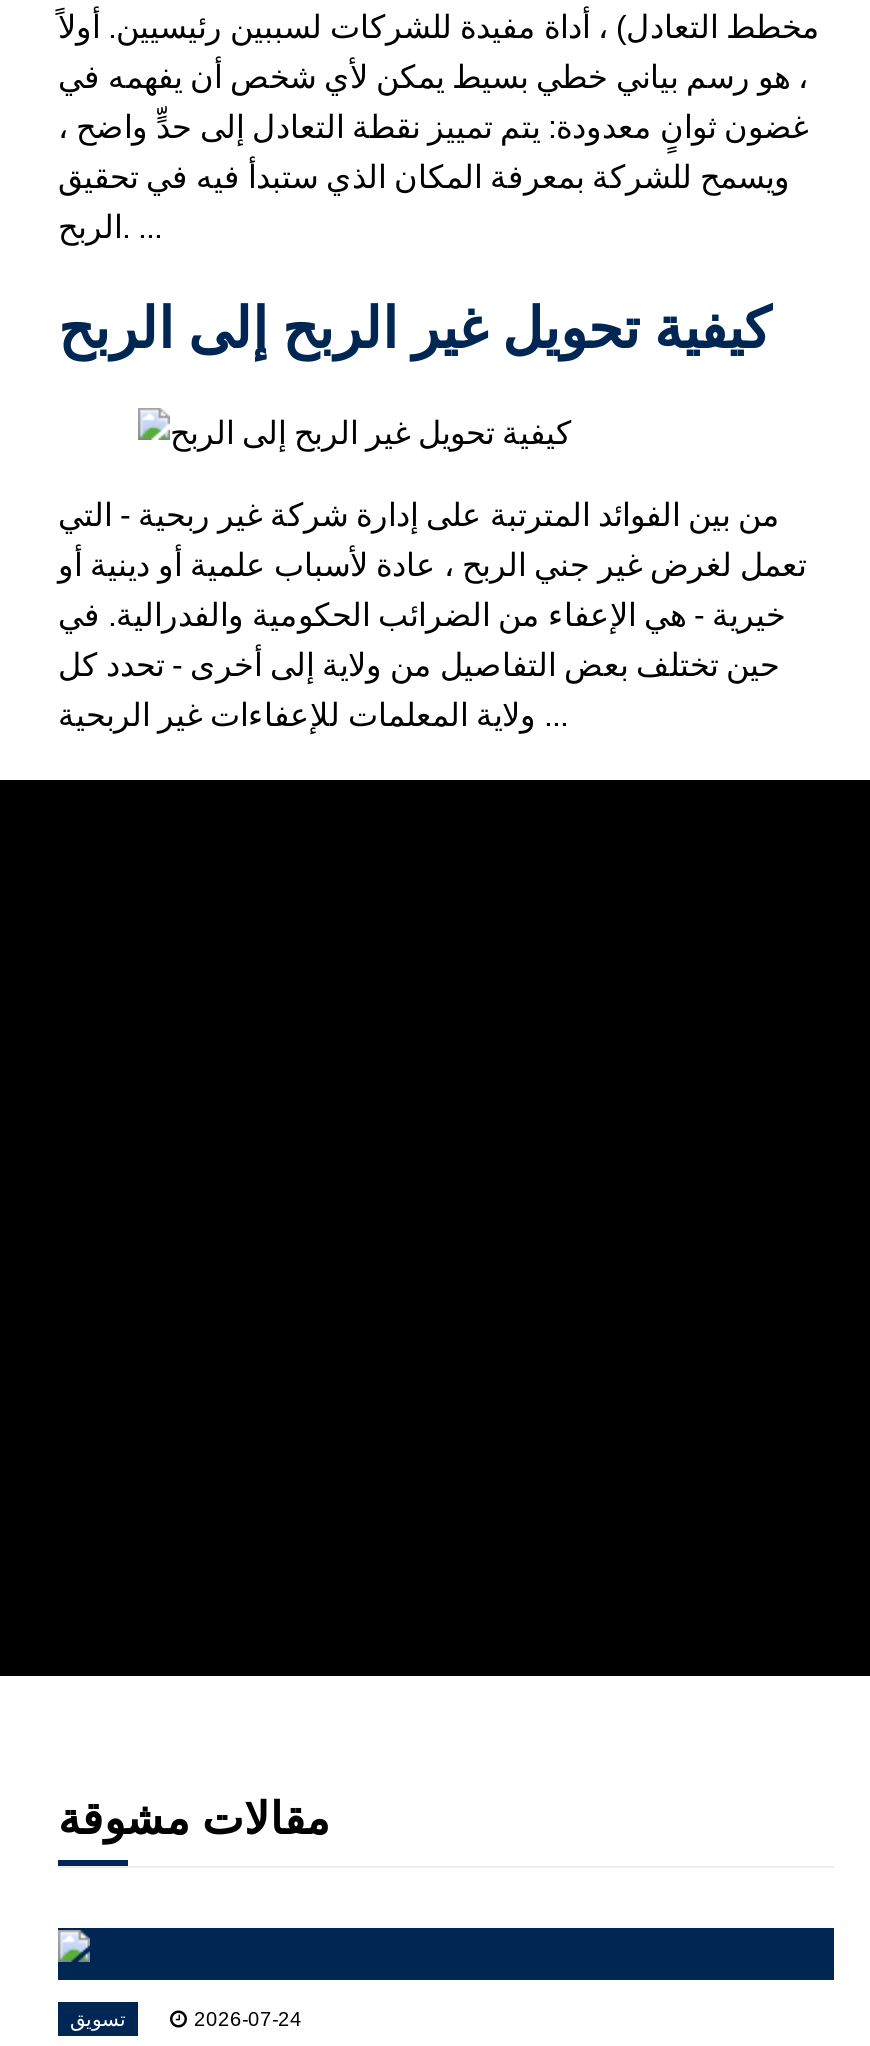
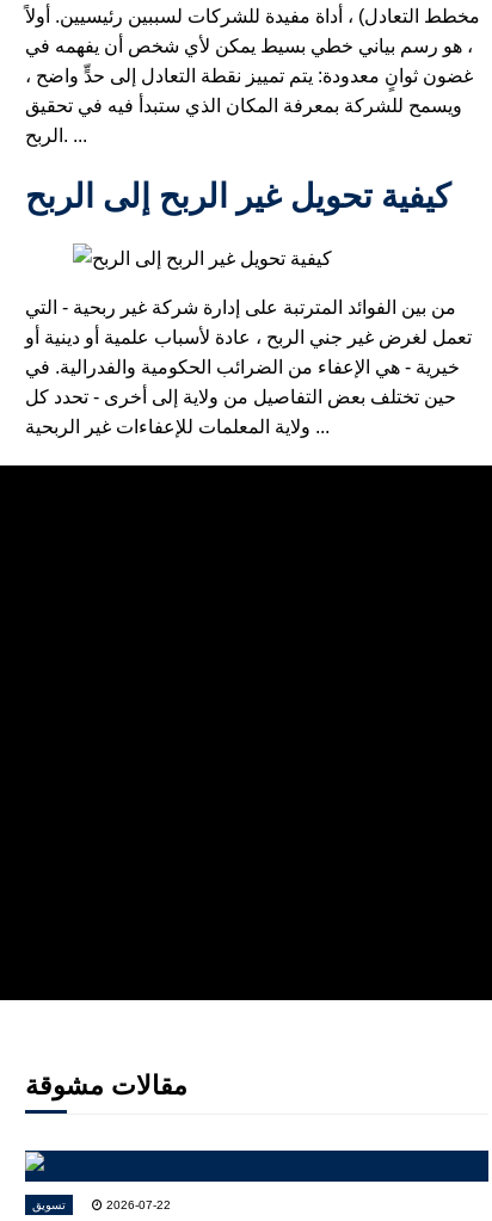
- 2026-07-24
+ 2026-07-22
